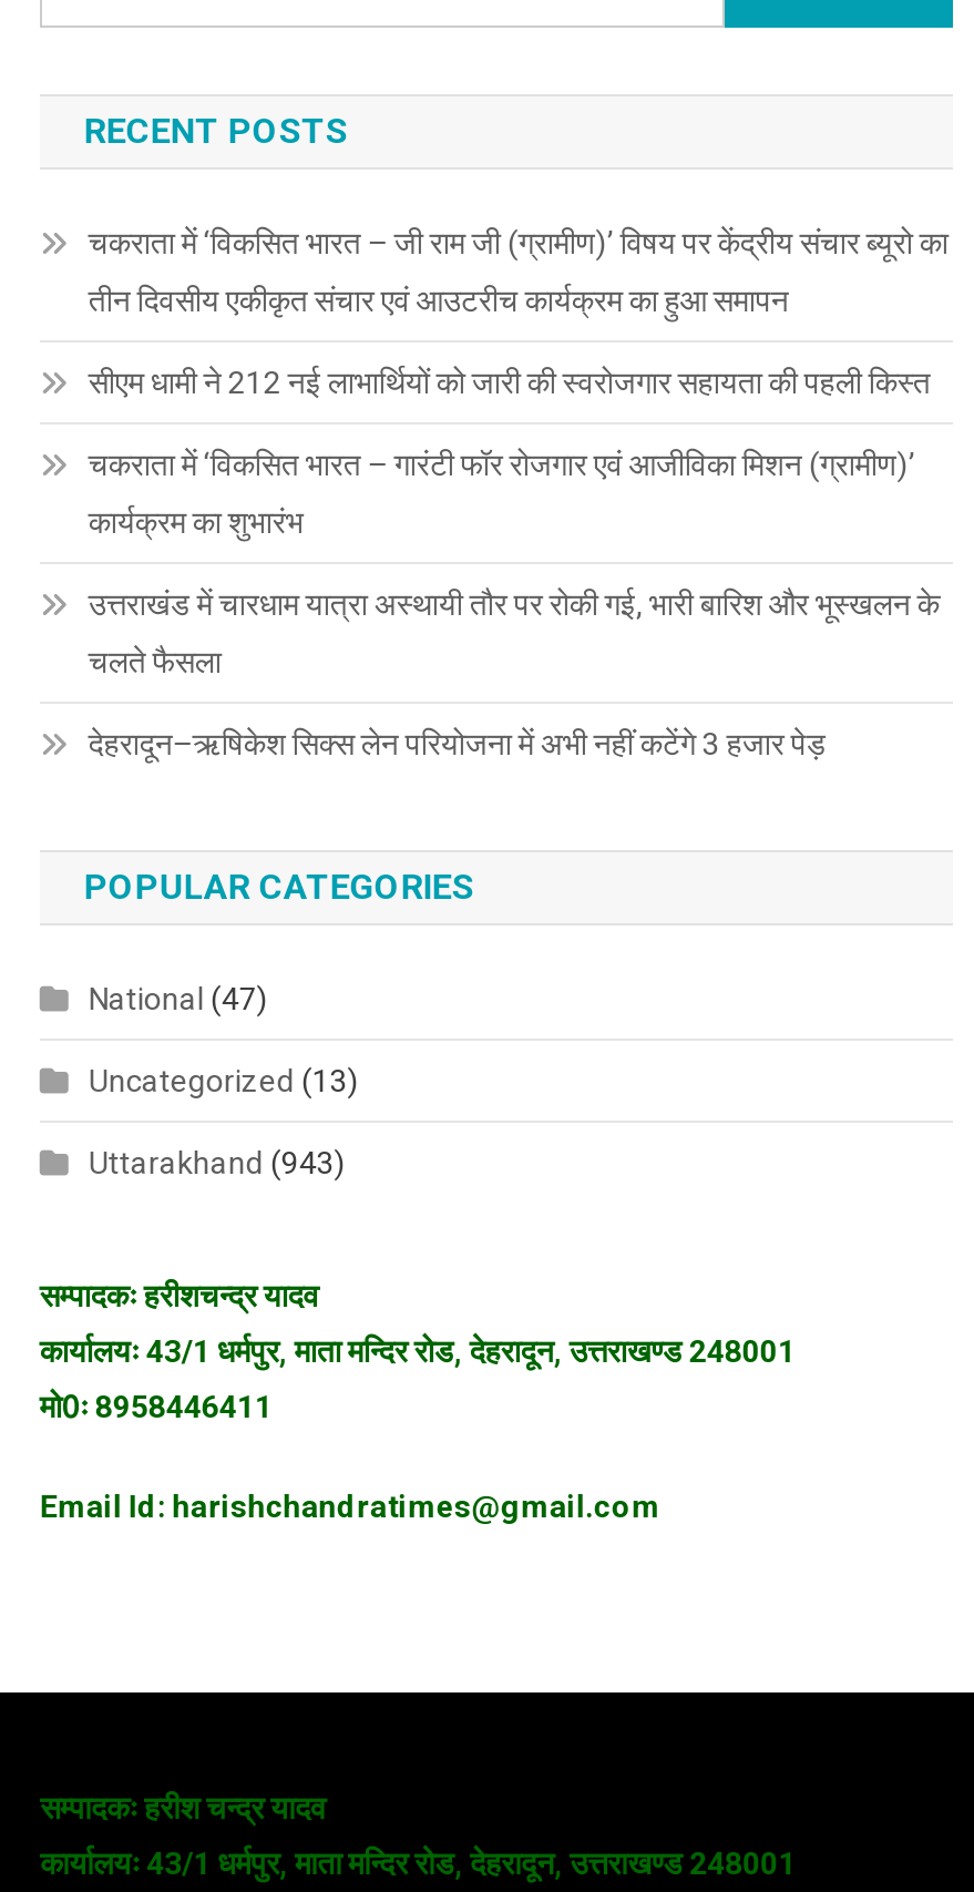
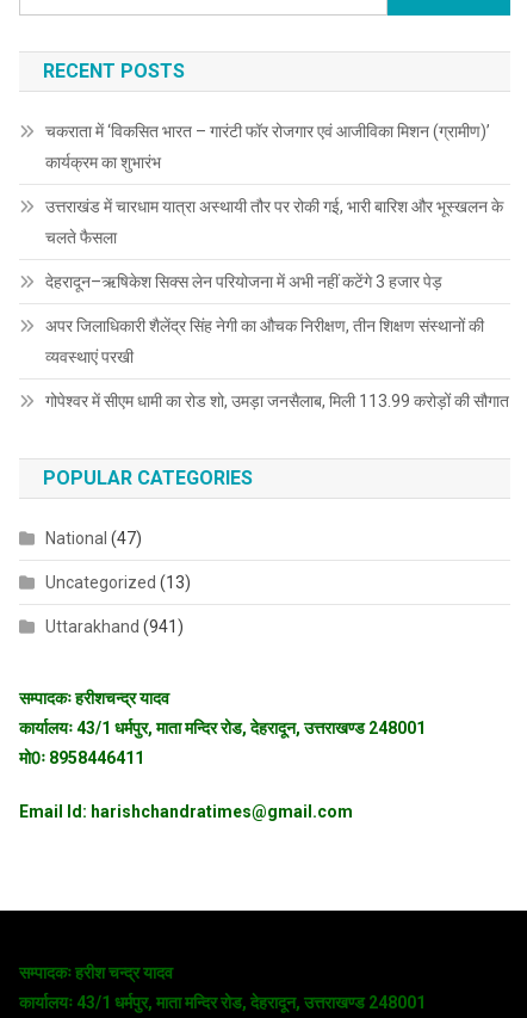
- चकराता में ‘विकसित भारत – जी राम जी (ग्रामीण)’ विषय पर केंद्रीय संचार ब्यूरो का
- तीन दिवसीय एकीकृत संचार एवं आउटरीच कार्यक्रम का हुआ समापन
- सीएम धामी ने 212 नई लाभार्थियों को जारी की स्वरोजगार सहायता की पहली किस्त

moved up: चकराता में ‘विकसित भारत – गारंटी फॉर रोजगार एवं आजीविका मिशन (ग्रामीण)’ | कार्यक्रम का शुभारंभ | उत्तराखंड में चारधाम यात्रा अस्थायी तौर पर रोकी गई, भारी बारिश और भूस्खलन के | चलते फैसला | देहरादून–ऋषिकेश सिक्स लेन परियोजना में अभी नहीं कटेंगे 3 हजार पेड़

+ अपर जिलाधिकारी शैलेंद्र सिंह नेगी का औचक निरीक्षण, तीन शिक्षण संस्थानों की
+ व्यवस्थाएं परखी
+ गोपेश्वर में सीएम धामी का रोड शो, उमड़ा जनसैलाब, मिली 113.99 करोड़ों की सौगात

- Uttarakhand (943)
+ Uttarakhand (941)
